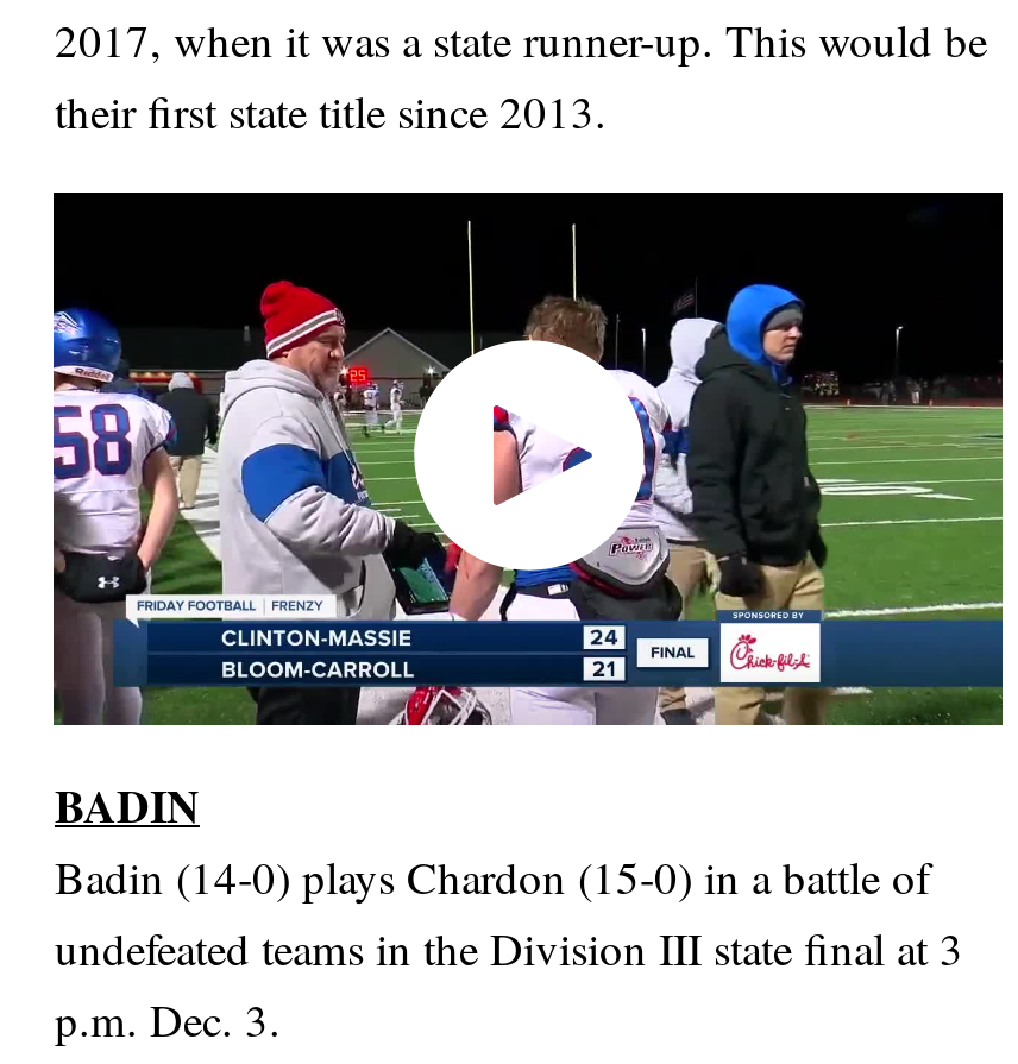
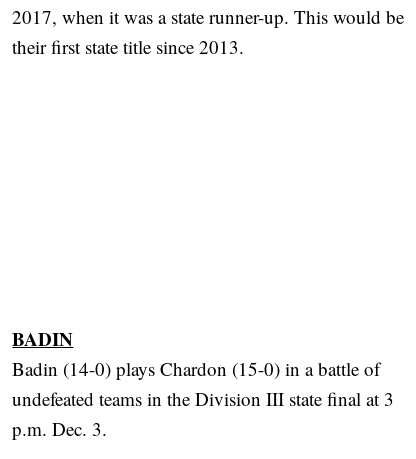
- [image]
